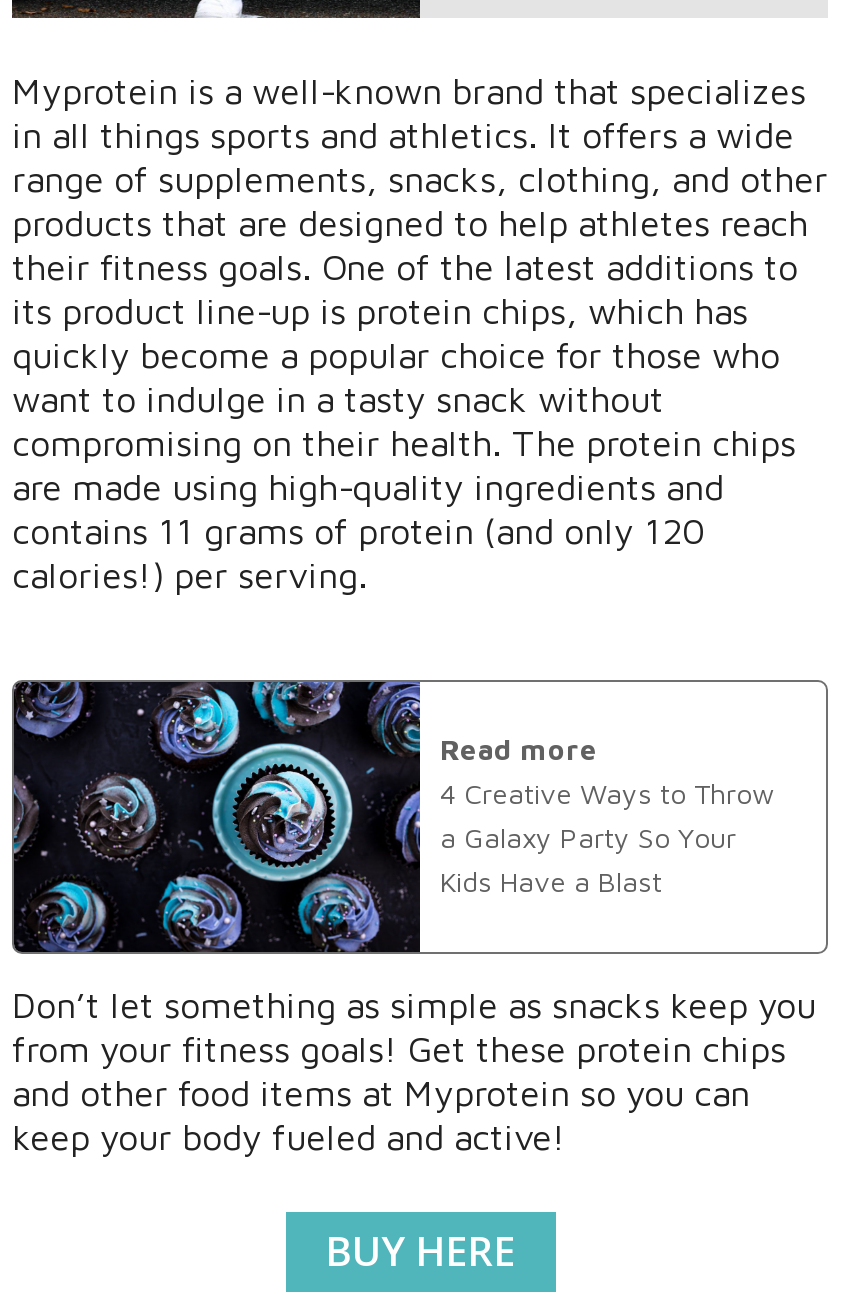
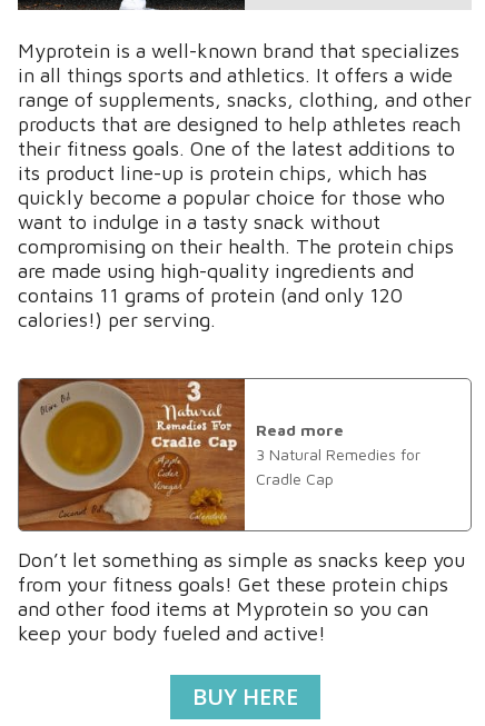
- [image]
- 4 Creative Ways to Throw
- a Galaxy Party So Your
- Kids Have a Blast
+ [image]
+ 3 Natural Remedies for
+ Cradle Cap
